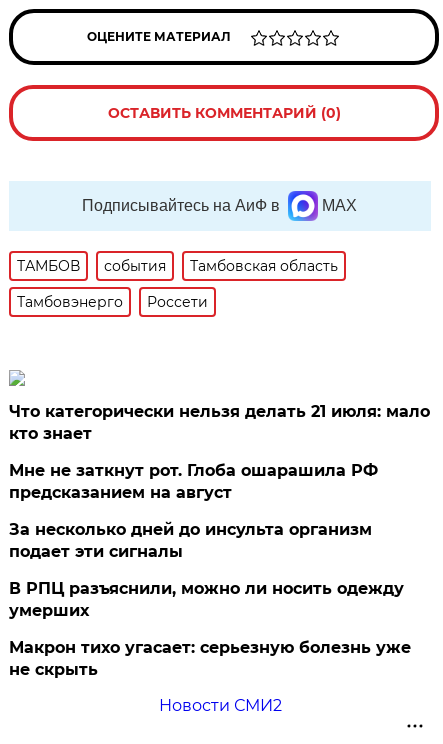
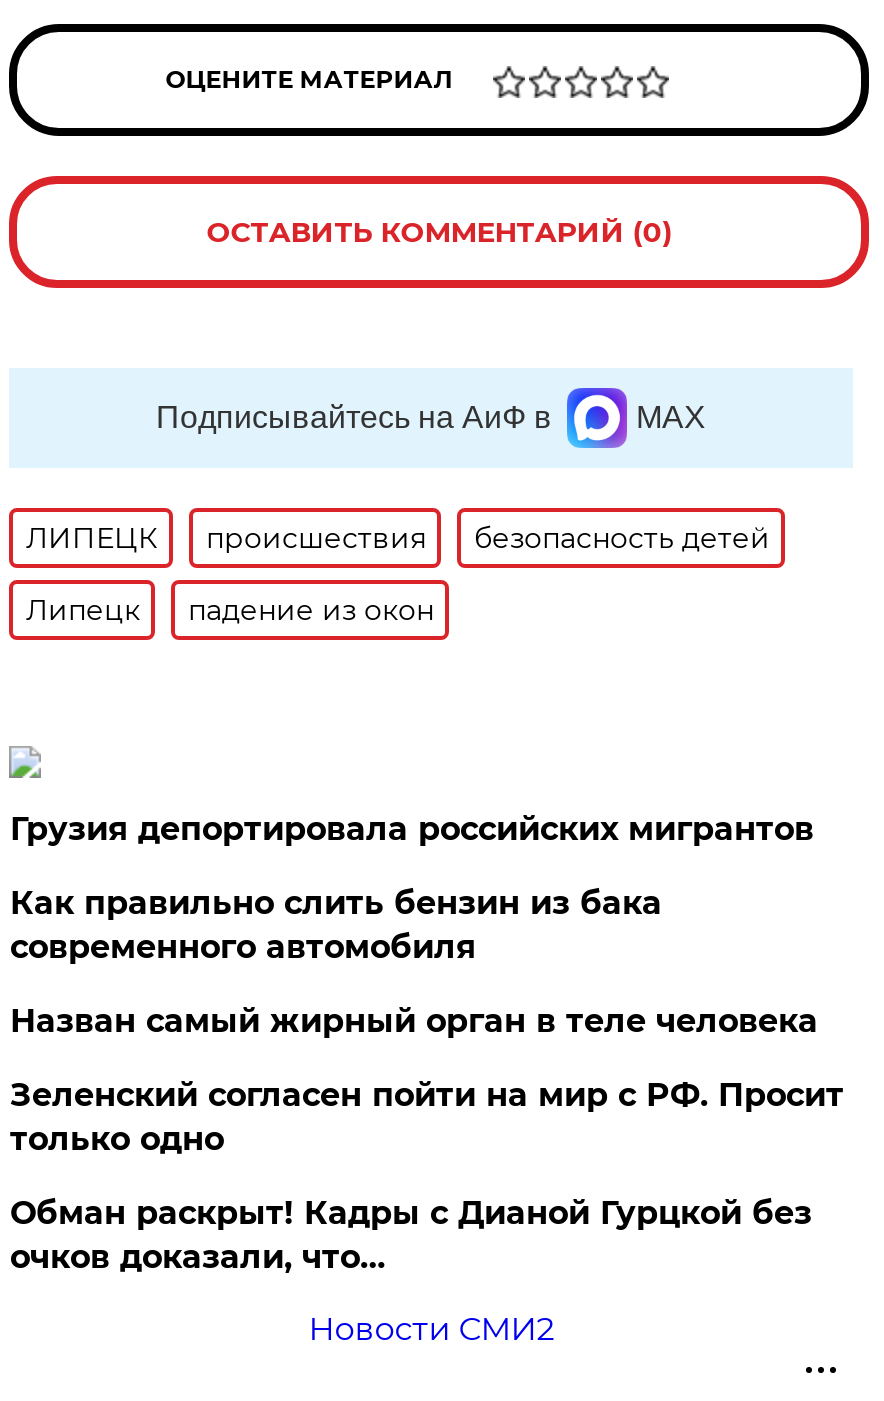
- ТАМБОВ
- события
- Тамбовская область
+ ЛИПЕЦК
+ происшествия
+ безопасность детей

- Тамбовэнерго
- Россети
+ Липецк
+ падение из окон

- Что категорически нельзя делать 21 июля: мало
- кто знает
+ Грузия депортировала российских мигрантов

- Мне не заткнут рот. Глоба ошарашила РФ
- предсказанием на август
+ Как правильно слить бензин из бака
+ современного автомобиля

- За несколько дней до инсульта организм
- подает эти сигналы
+ Назван самый жирный орган в теле человека

- В РПЦ разъяснили, можно ли носить одежду
- умерших
+ Зеленский согласен пойти на мир с РФ. Просит
+ только одно

- Макрон тихо угасает: серьезную болезнь уже
- не скрыть
+ Обман раскрыт! Кадры с Дианой Гурцкой без
+ очков доказали, что…
